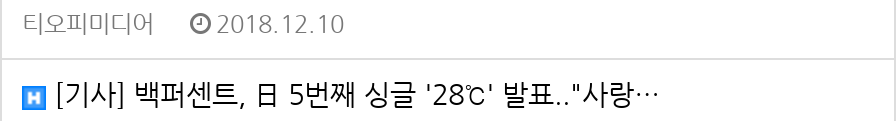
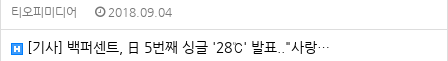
- 티오피미디어 2018.12.10
+ 티오피미디어 2018.09.04
